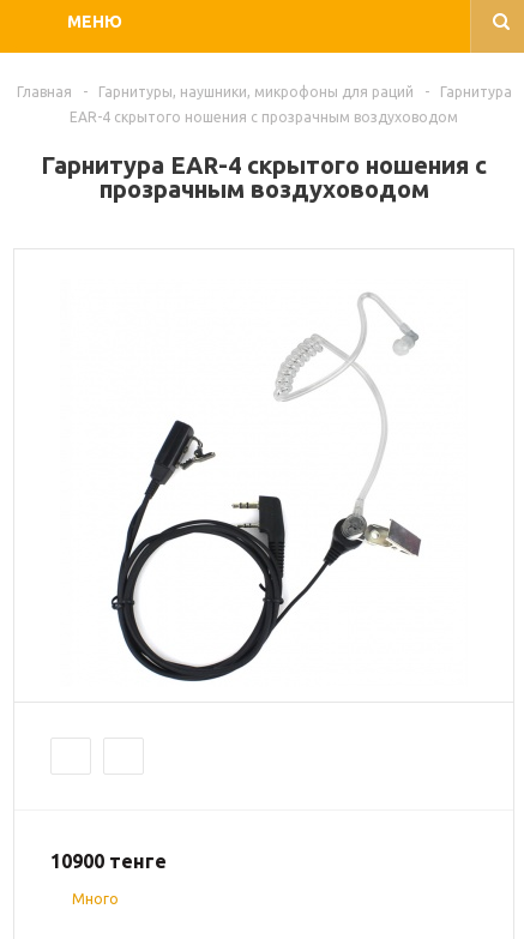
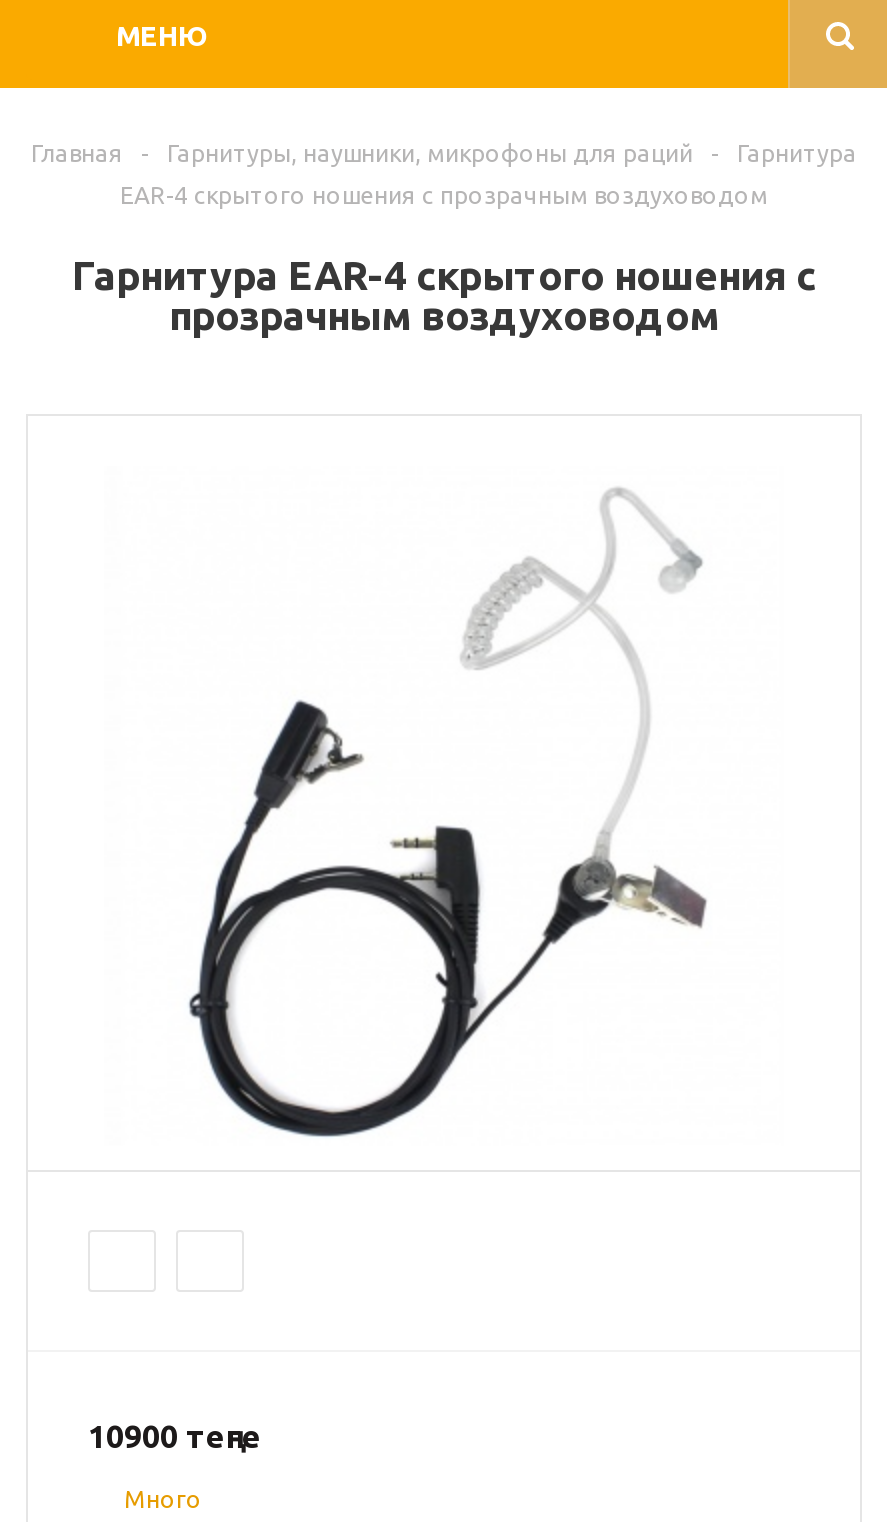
- 10900 тенге
+ 10900 теңге
